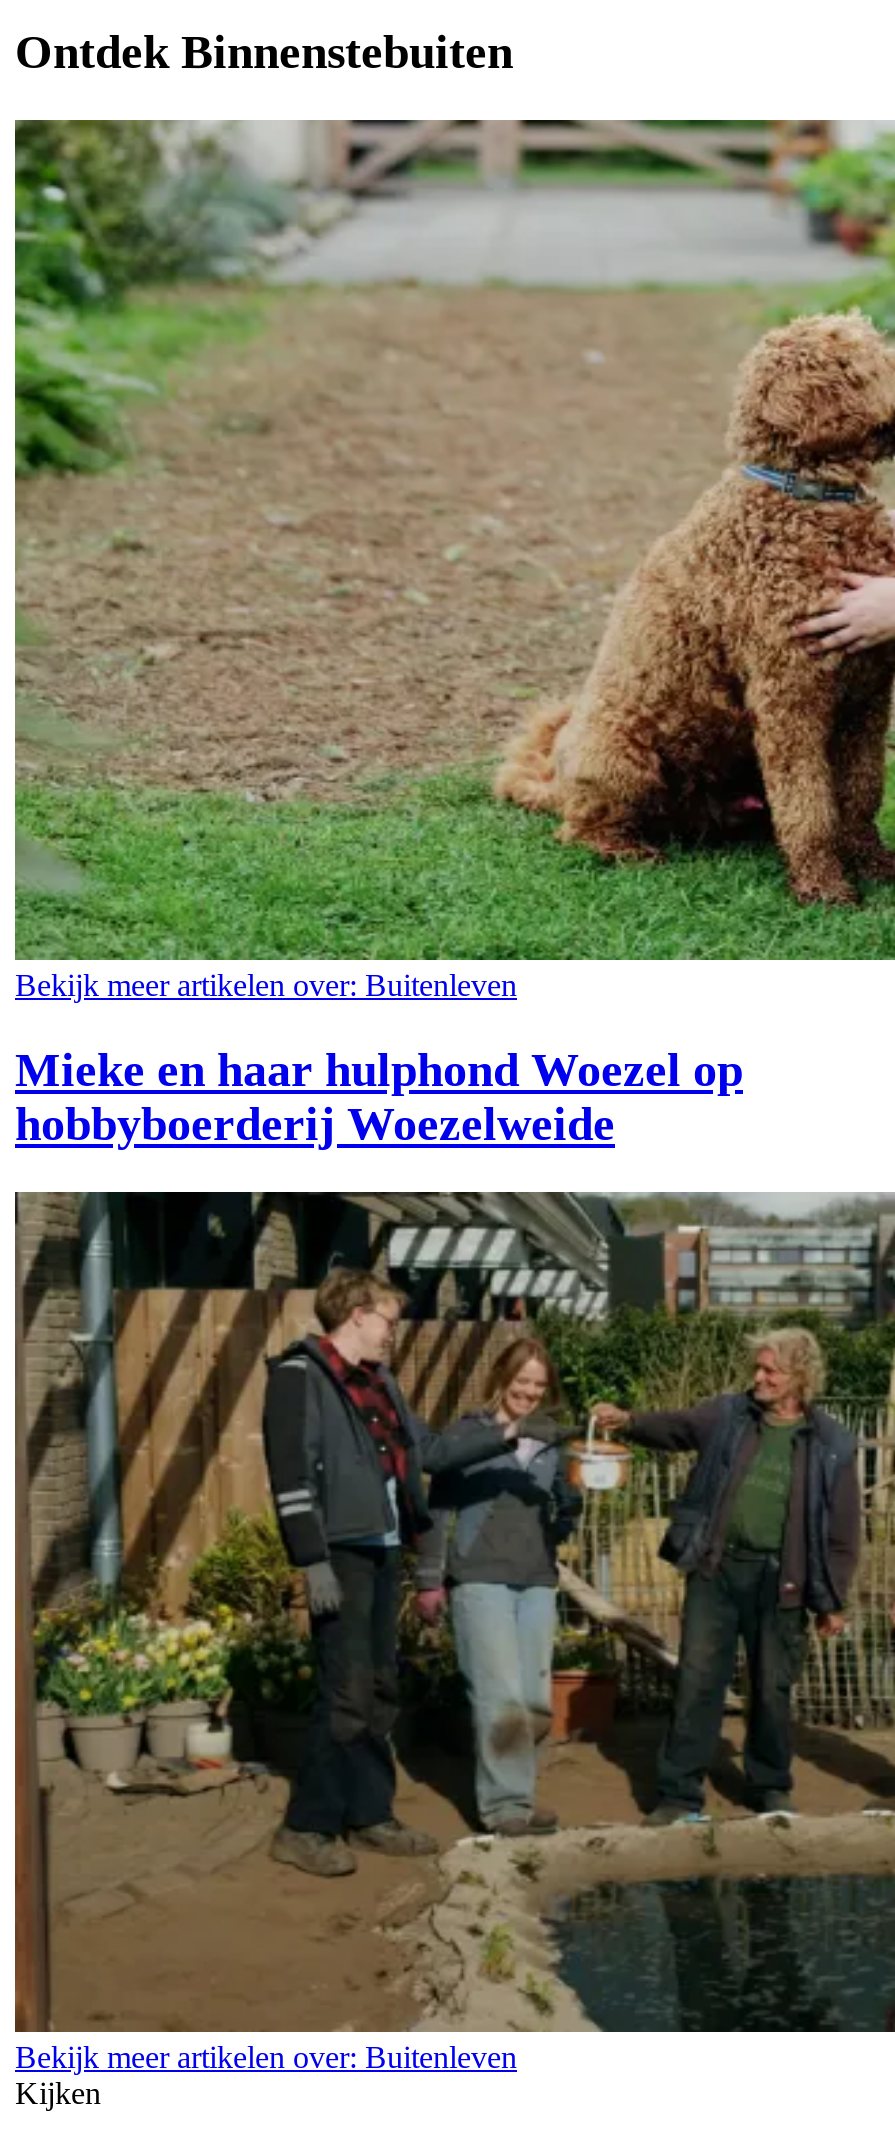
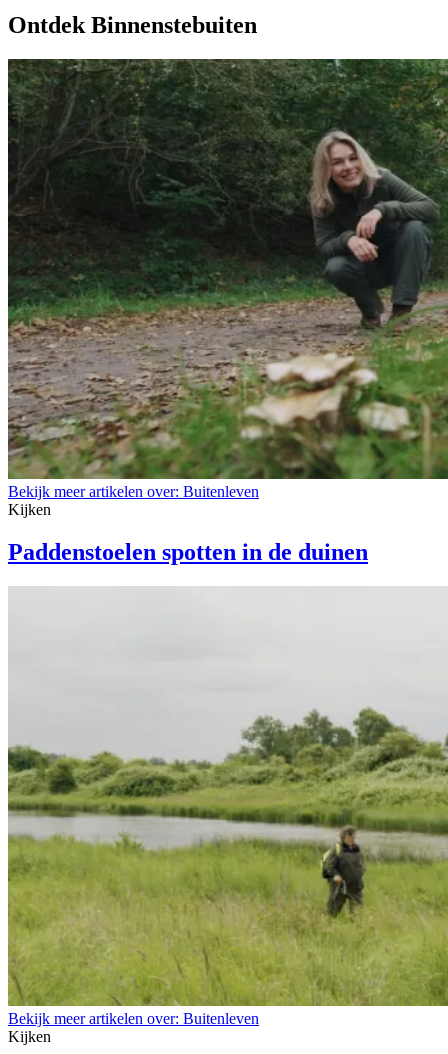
- [image]
+ [image]

- Mieke en haar hulphond Woezel op
- hobbyboerderij Woezelweide
+ Kijken
+ Paddenstoelen spotten in de duinen

- [image]
+ [image]
